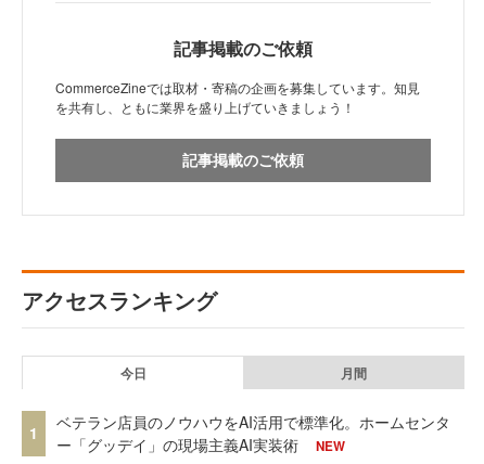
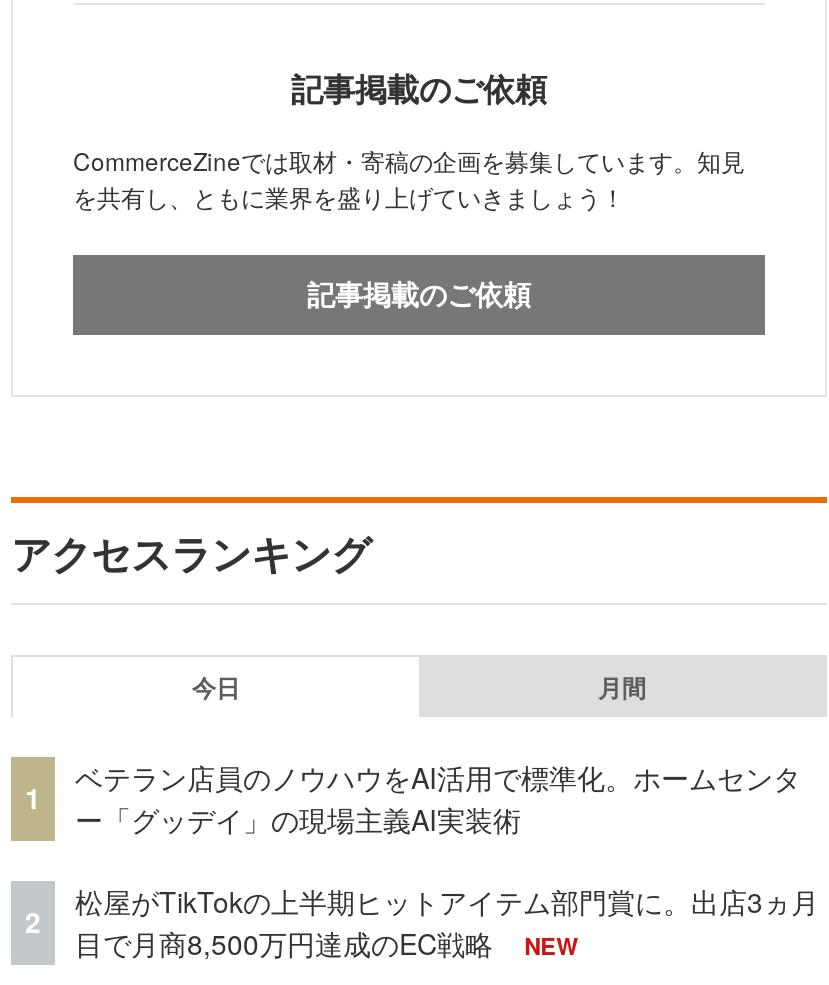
+ 2

+ 松屋がTikTokの上半期ヒットアイテム部門賞に。出店3ヵ月
+ 目で月商8,500万円達成のEC戦略
